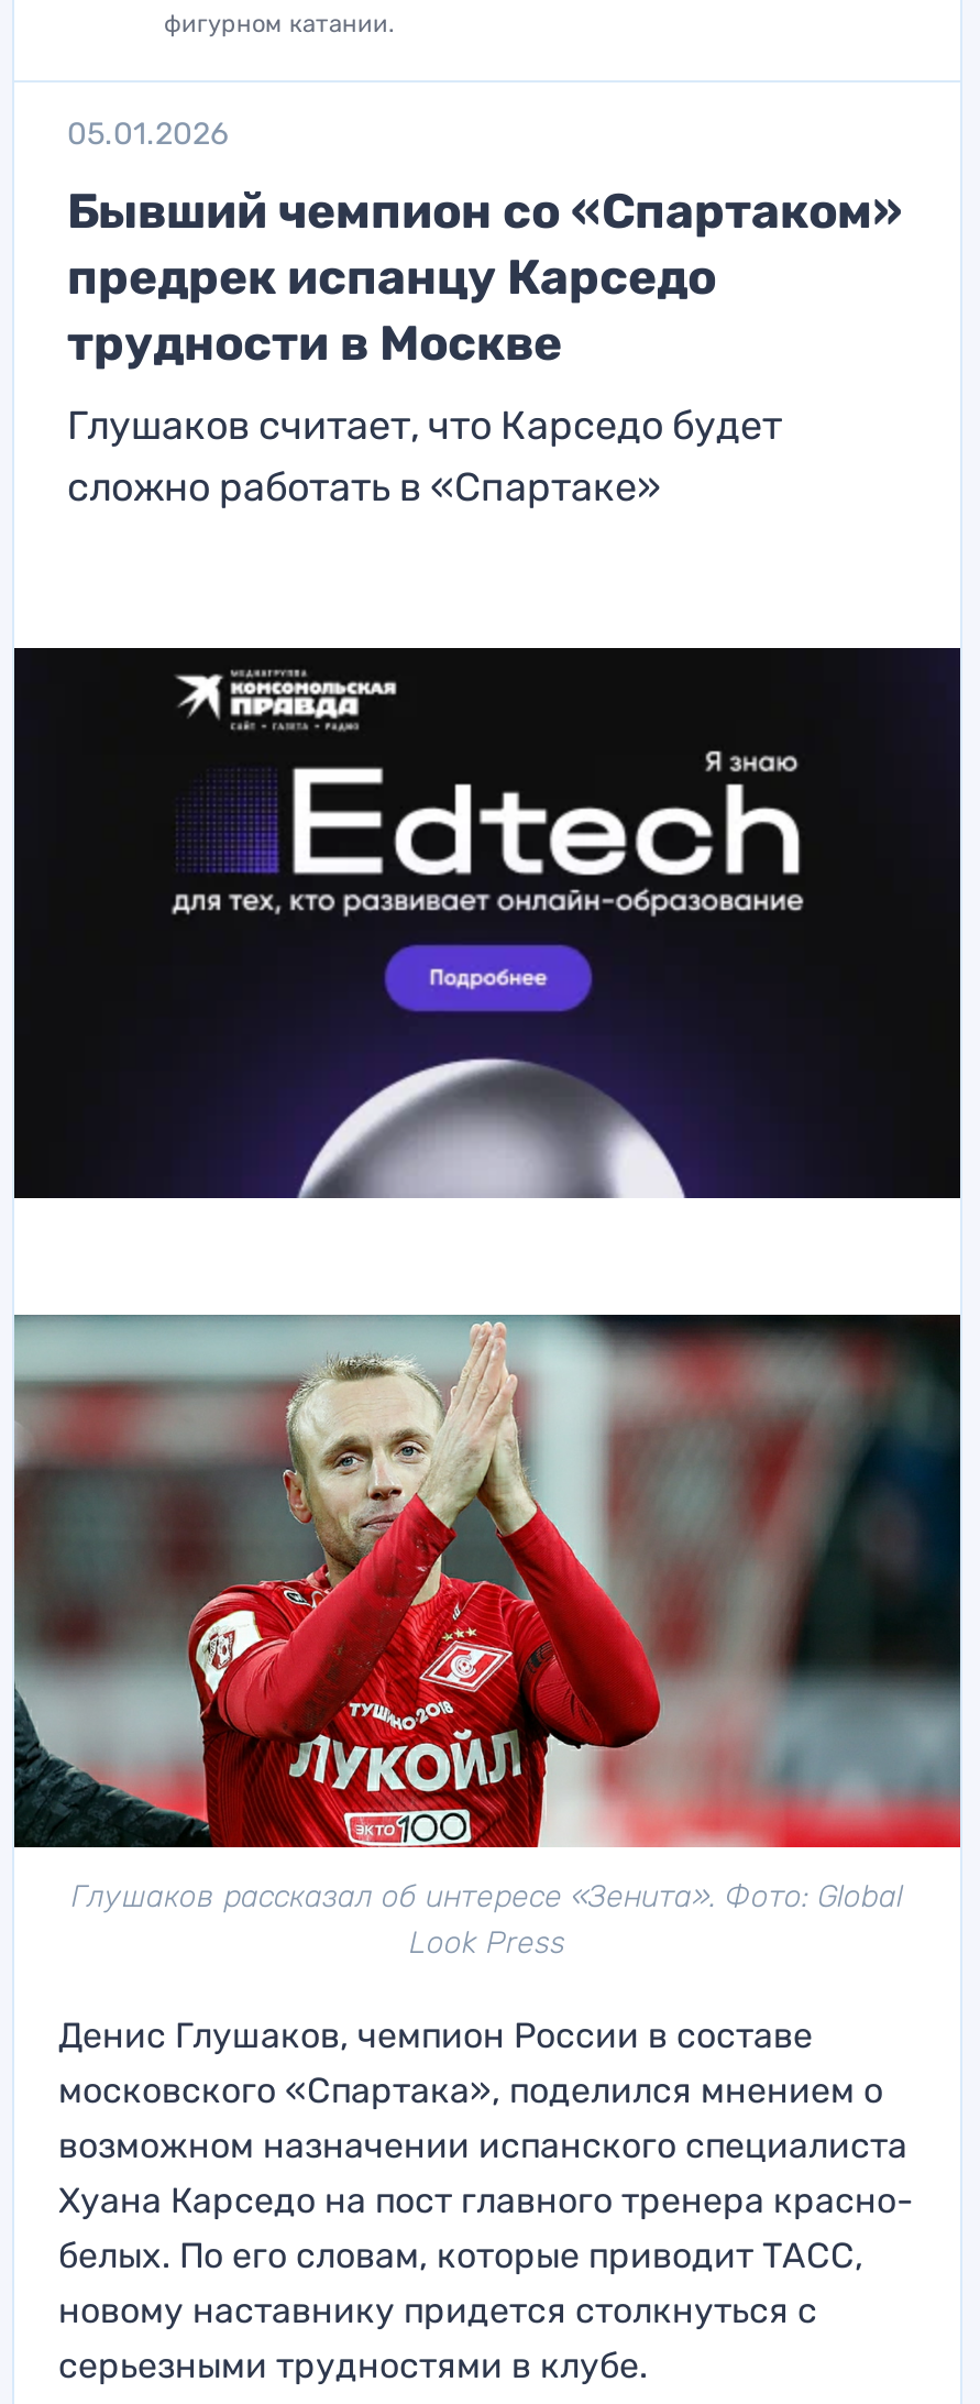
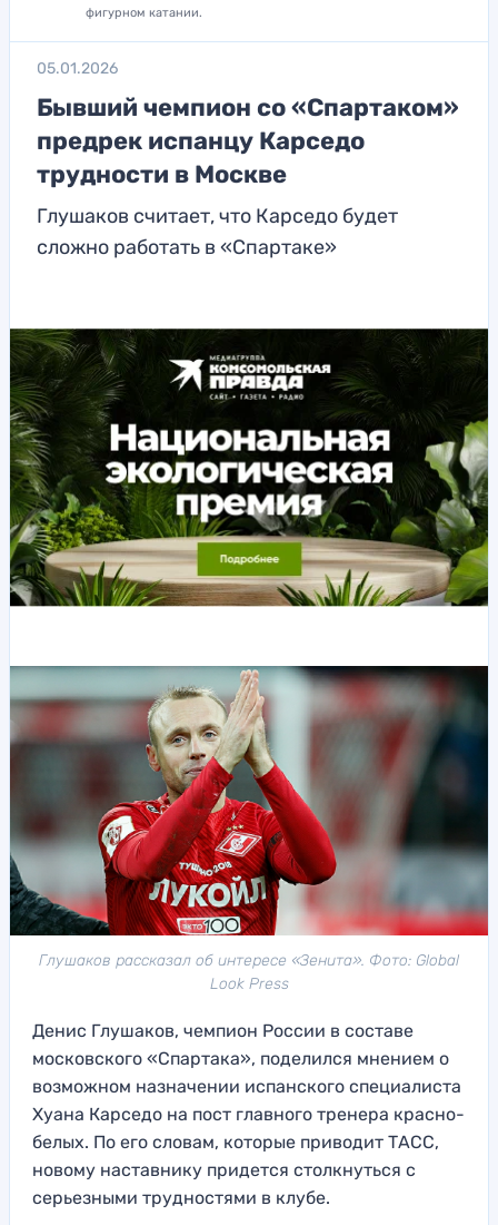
- [image]
+ [image]
